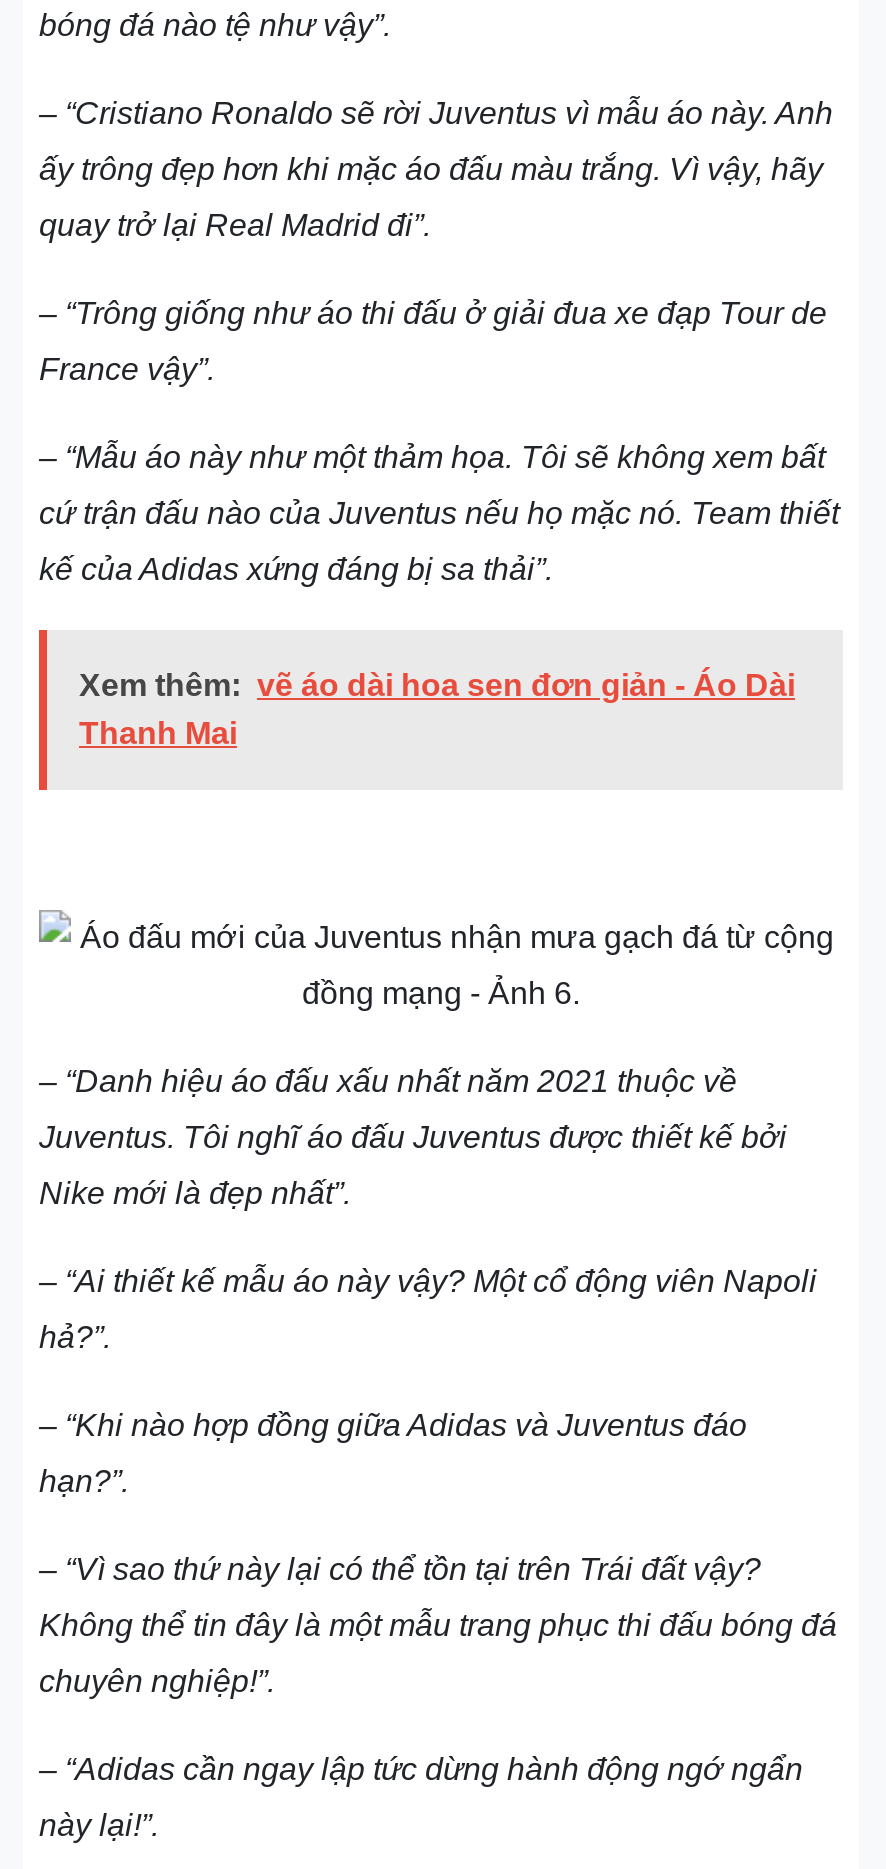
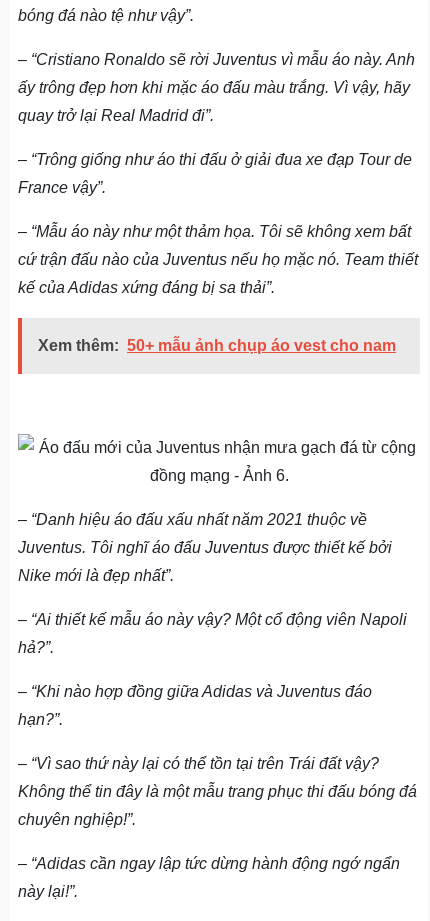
- Xem thêm: vẽ áo dài hoa sen đơn giản - Áo Dài
- Thanh Mai
+ Xem thêm: 50+ mẫu ảnh chụp áo vest cho nam
